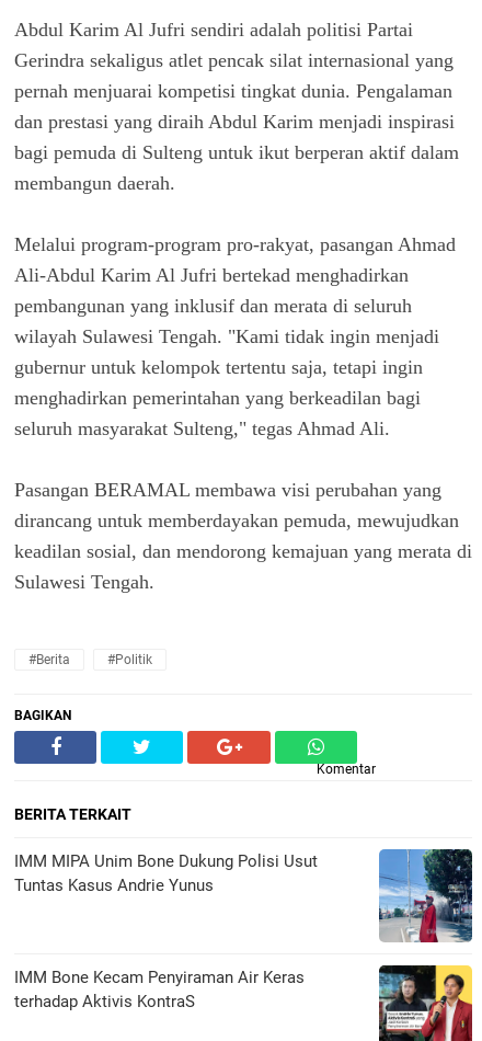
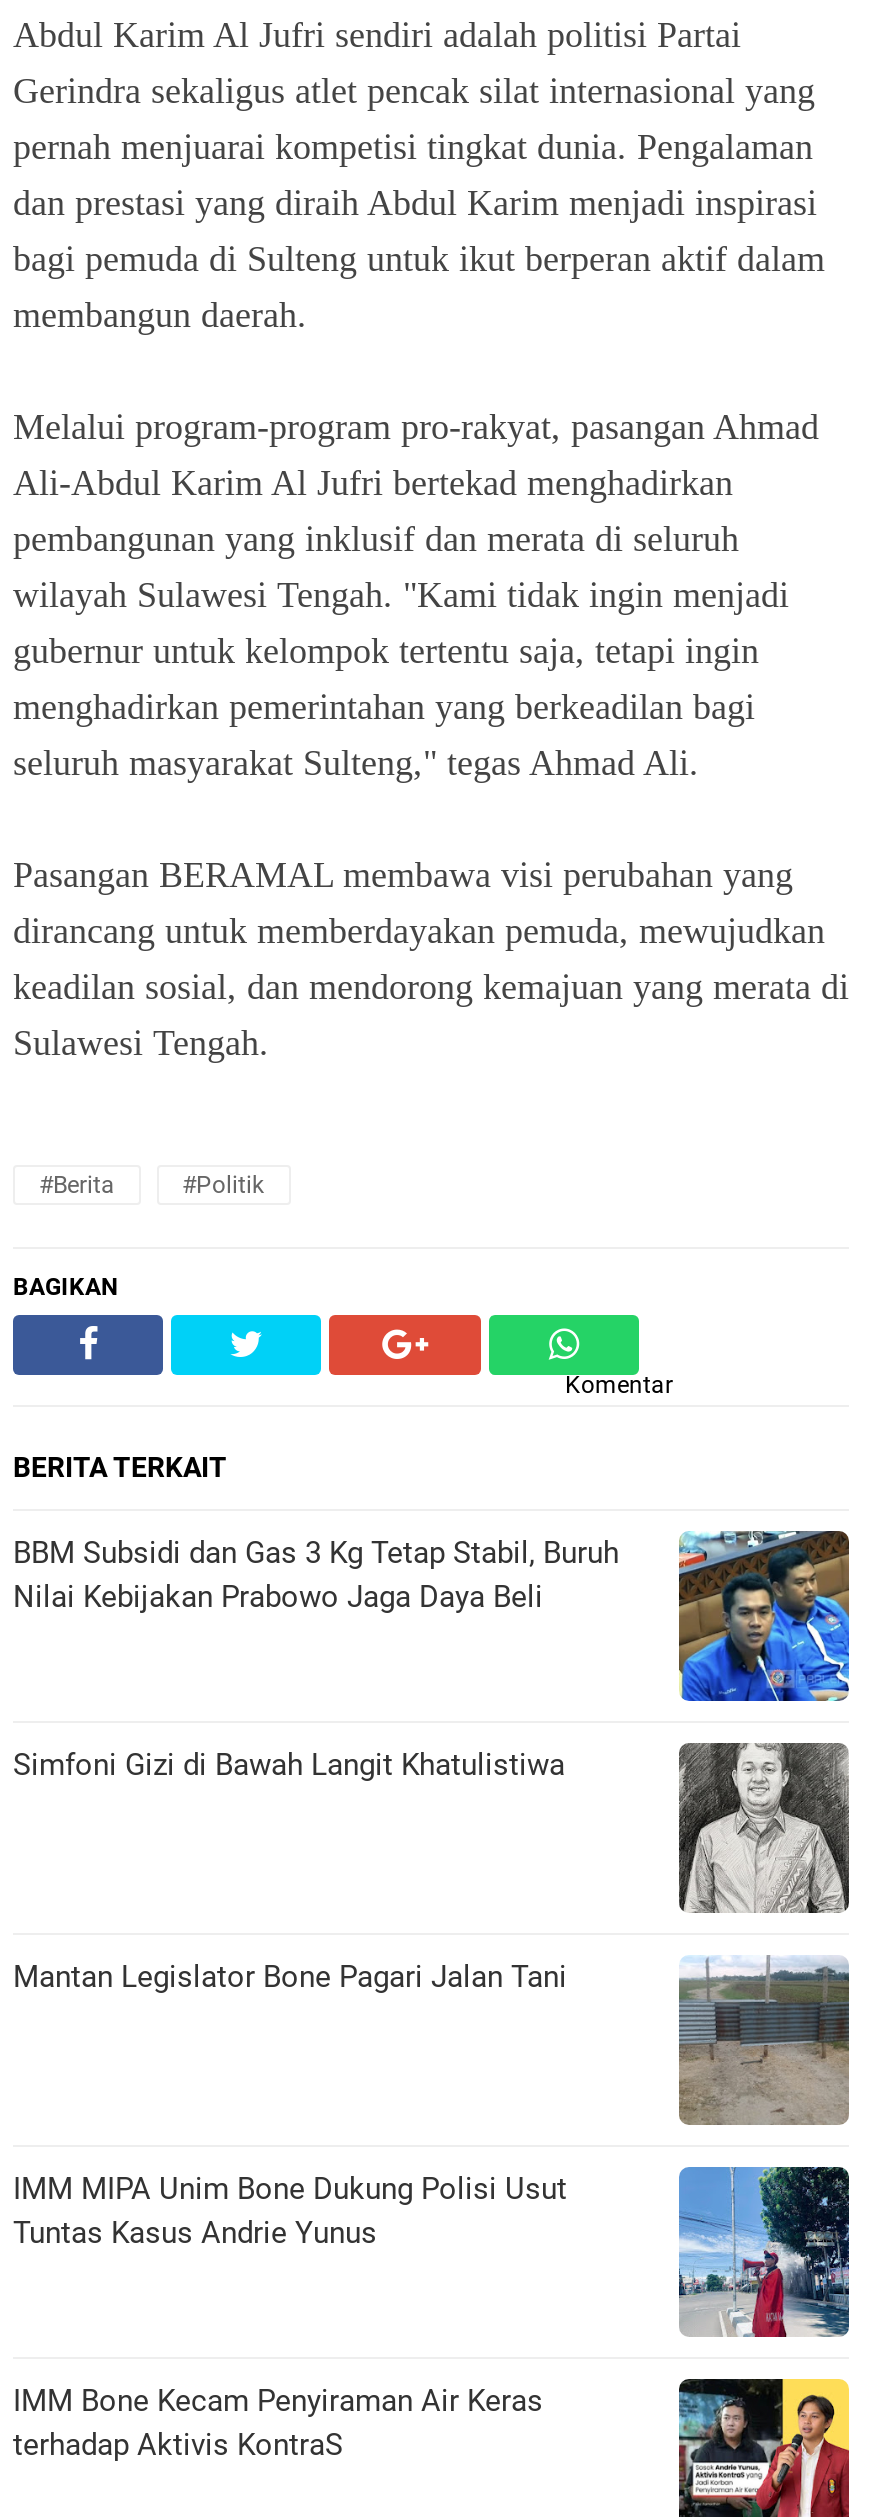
+ [image]
+ BBM Subsidi dan Gas 3 Kg Tetap Stabil, Buruh
+ Nilai Kebijakan Prabowo Jaga Daya Beli

+ Simfoni Gizi di Bawah Langit Khatulistiwa

+ Mantan Legislator Bone Pagari Jalan Tani

+ [image]

+ [image]
